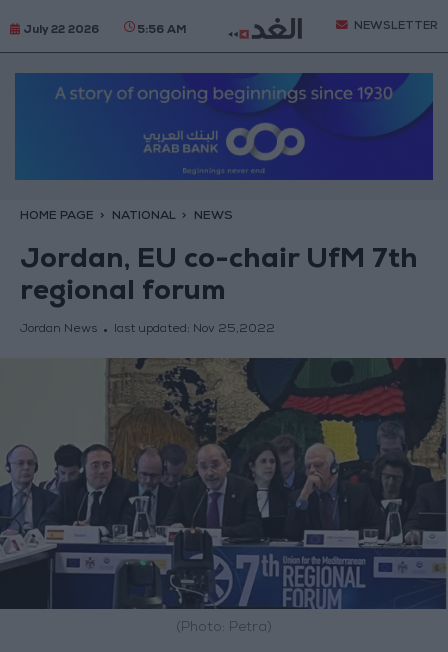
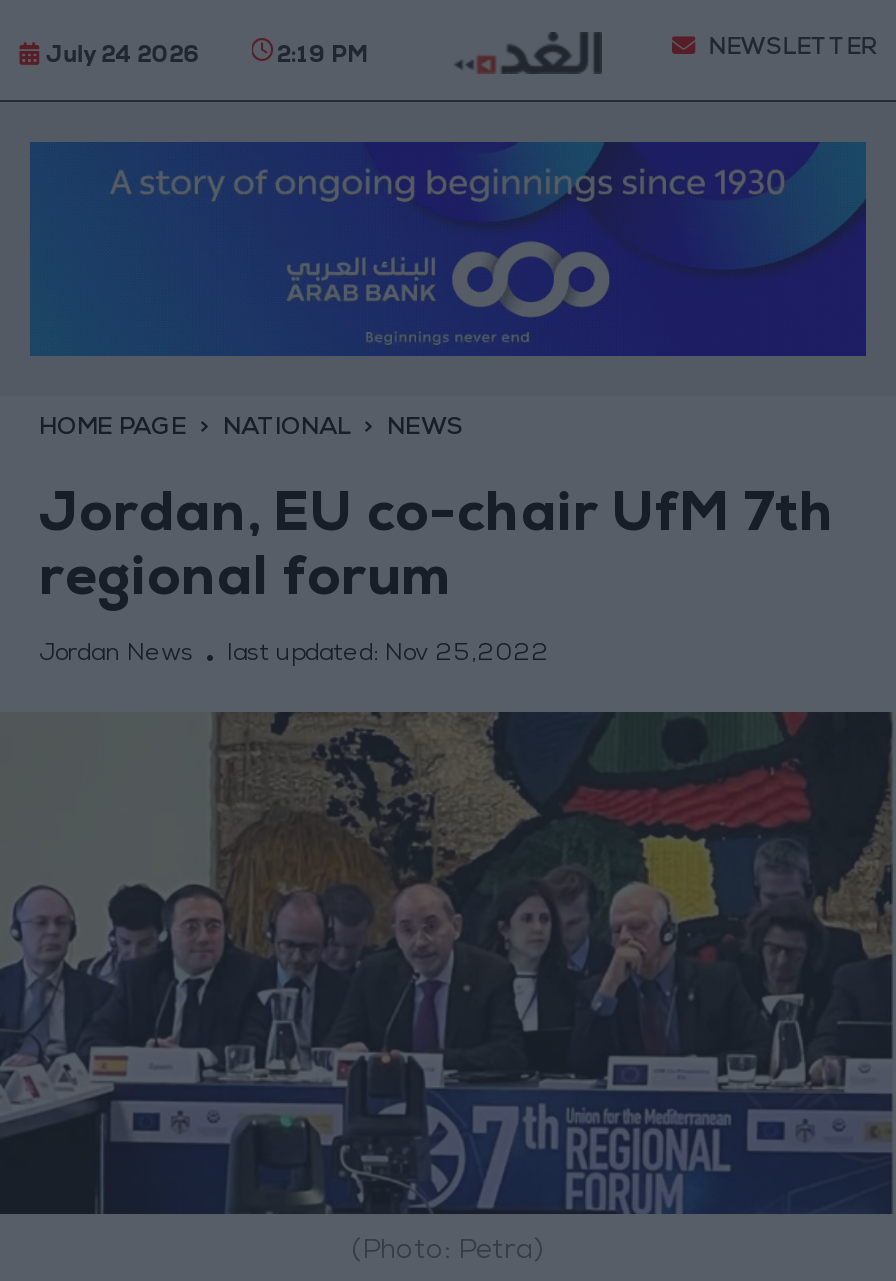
- July 22 2026
- 5:56 AM
+ July 24 2026
+ 2:19 PM
